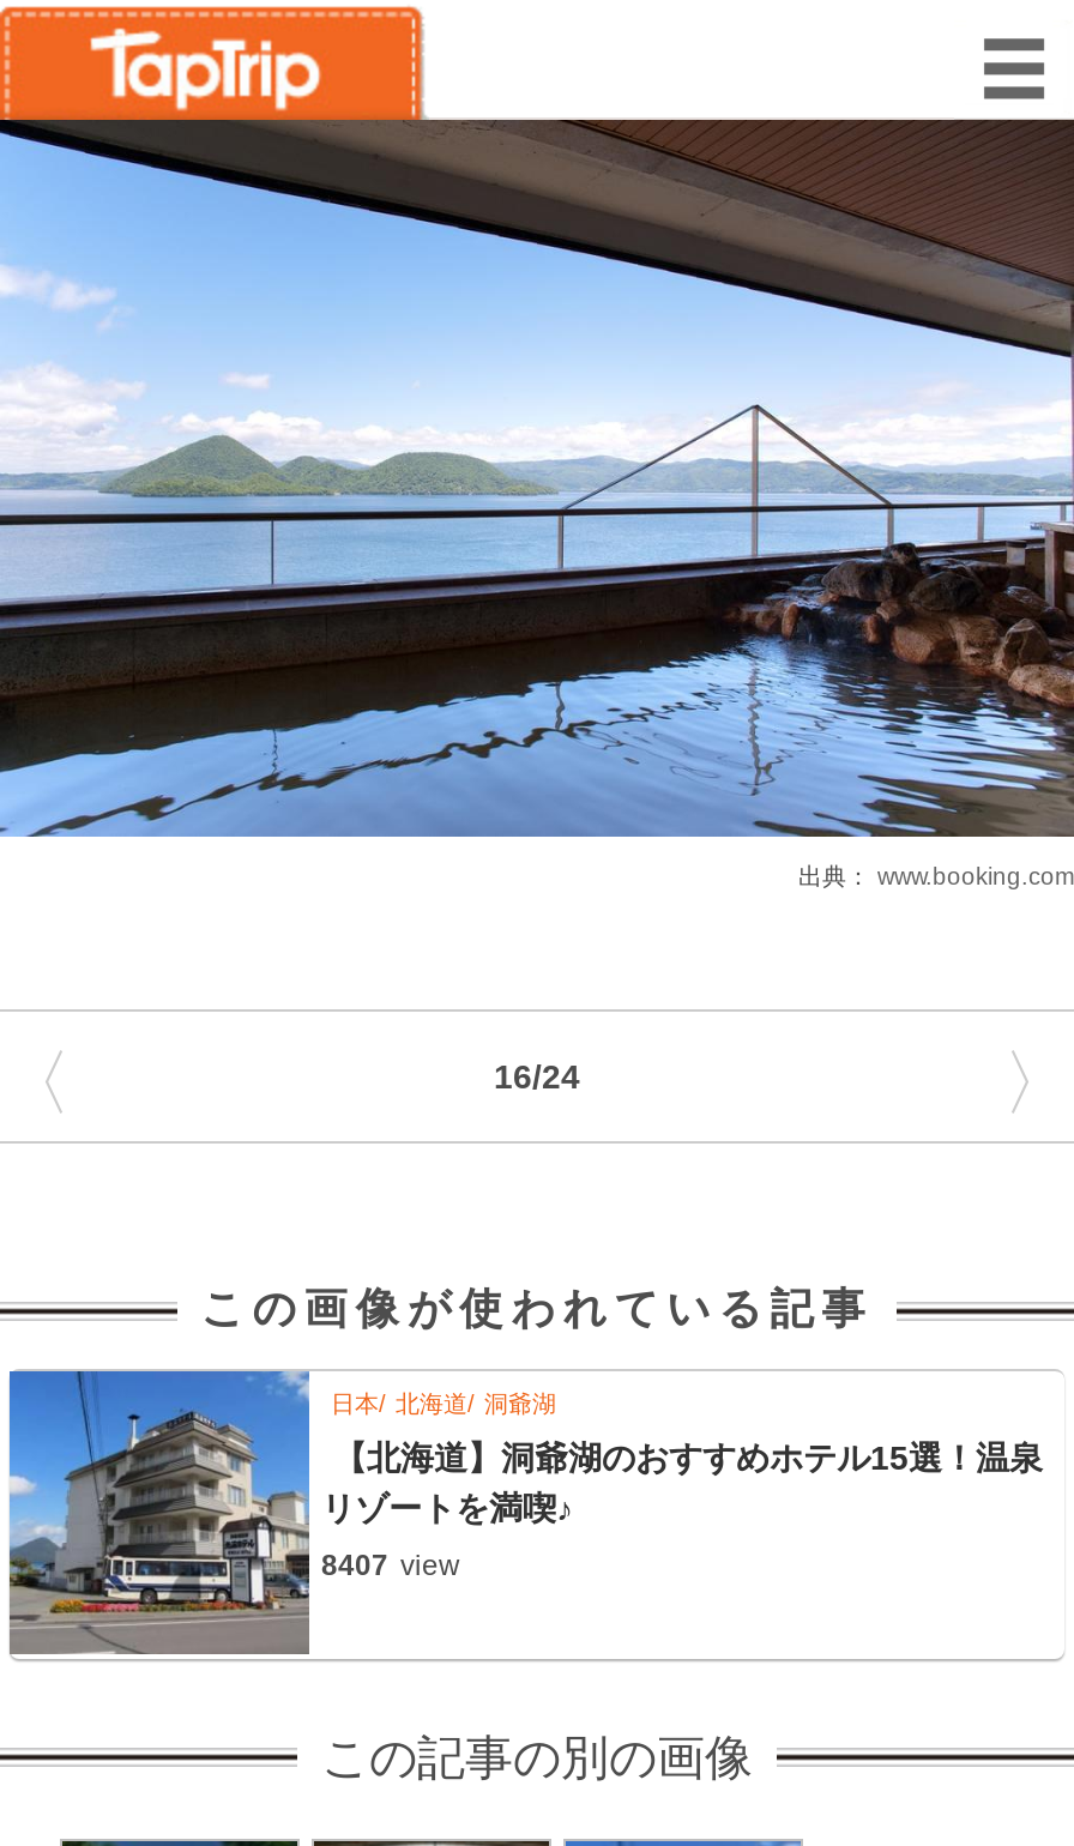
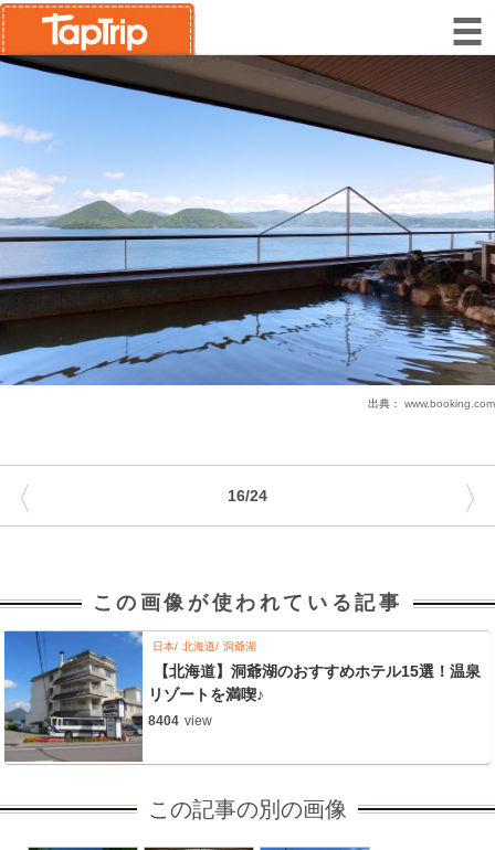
- 8407 view
+ 8404 view
